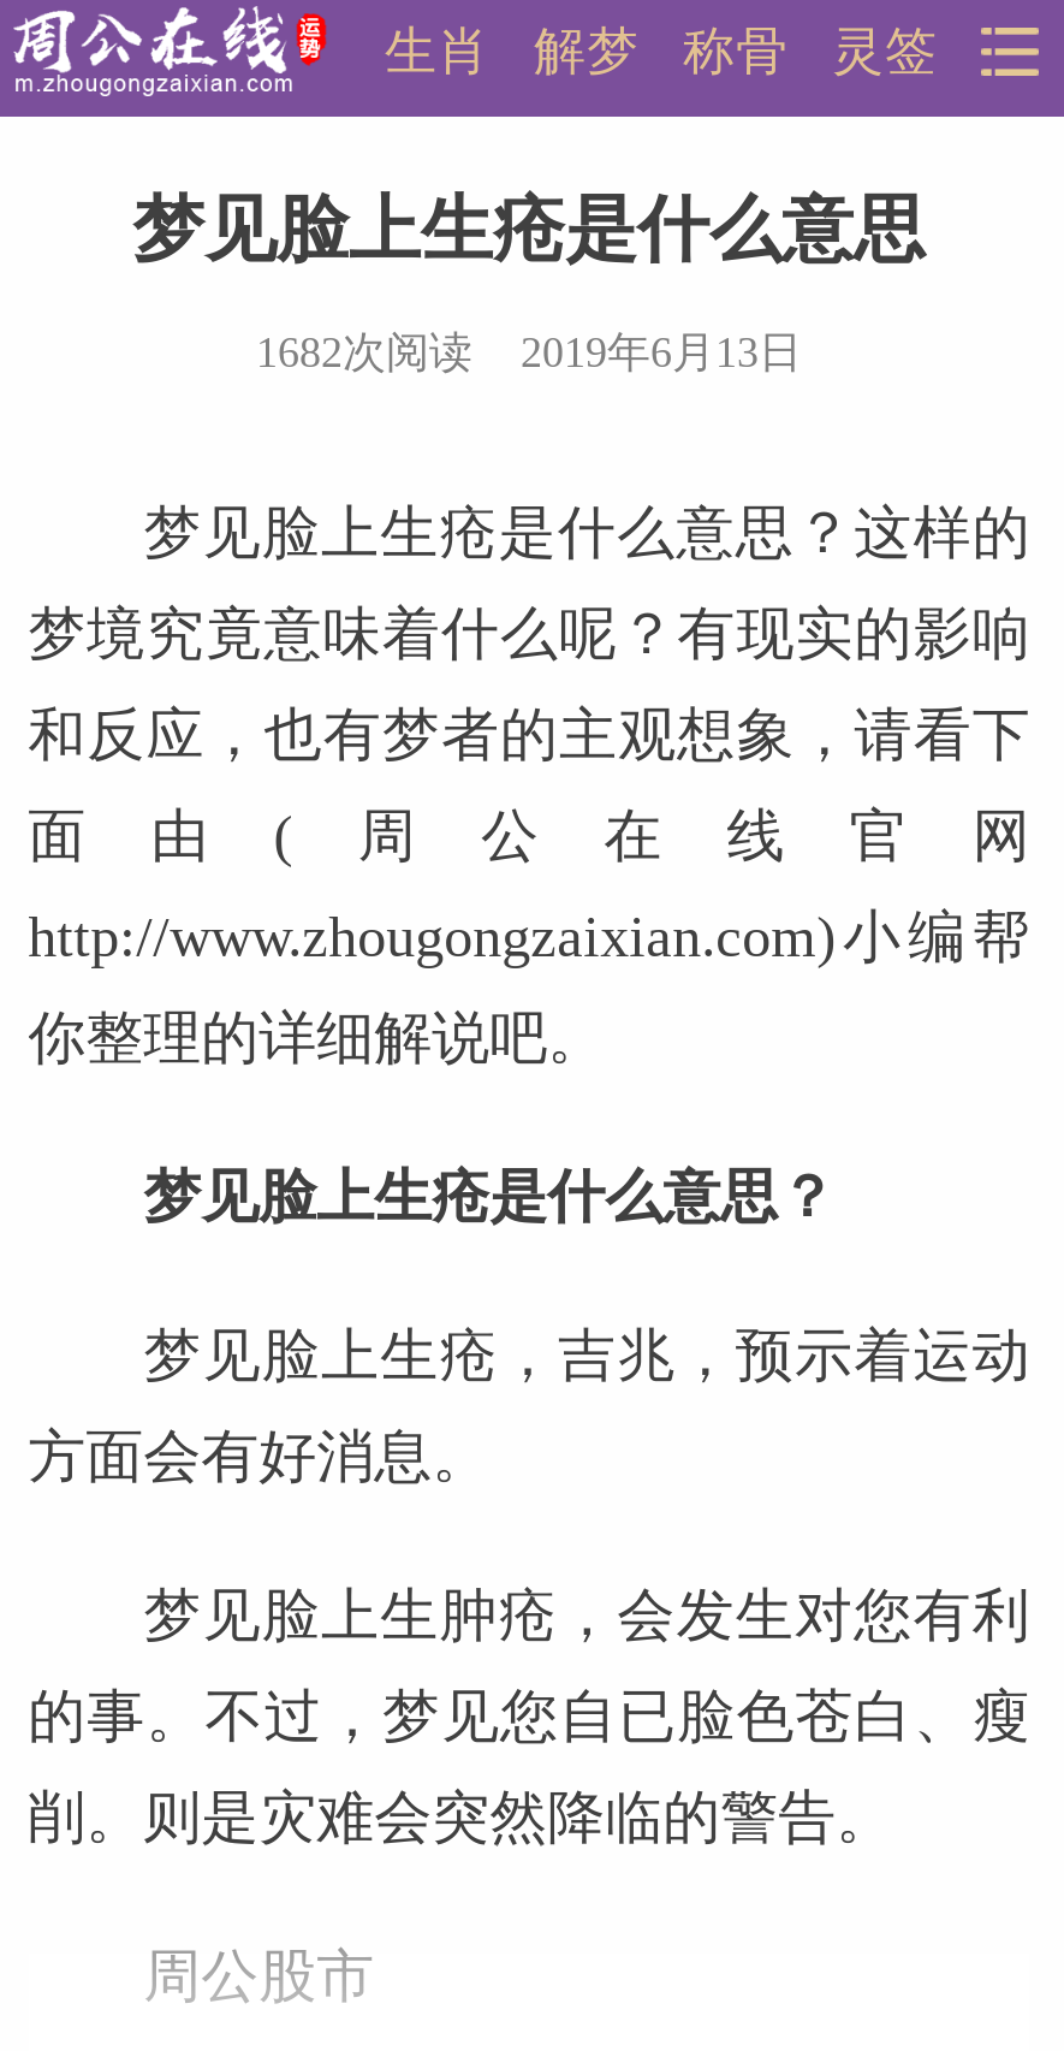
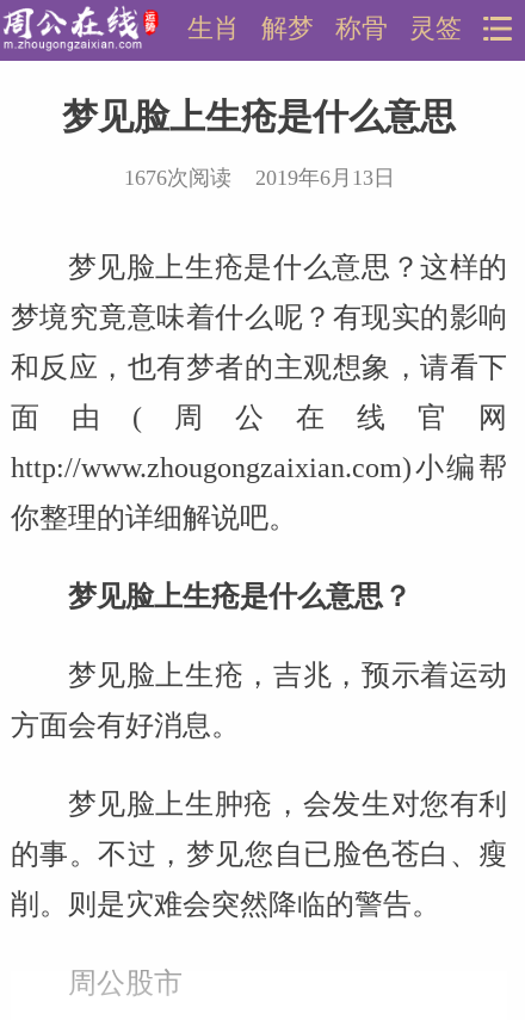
- 1682次阅读 2019年6月13日
+ 1676次阅读 2019年6月13日
